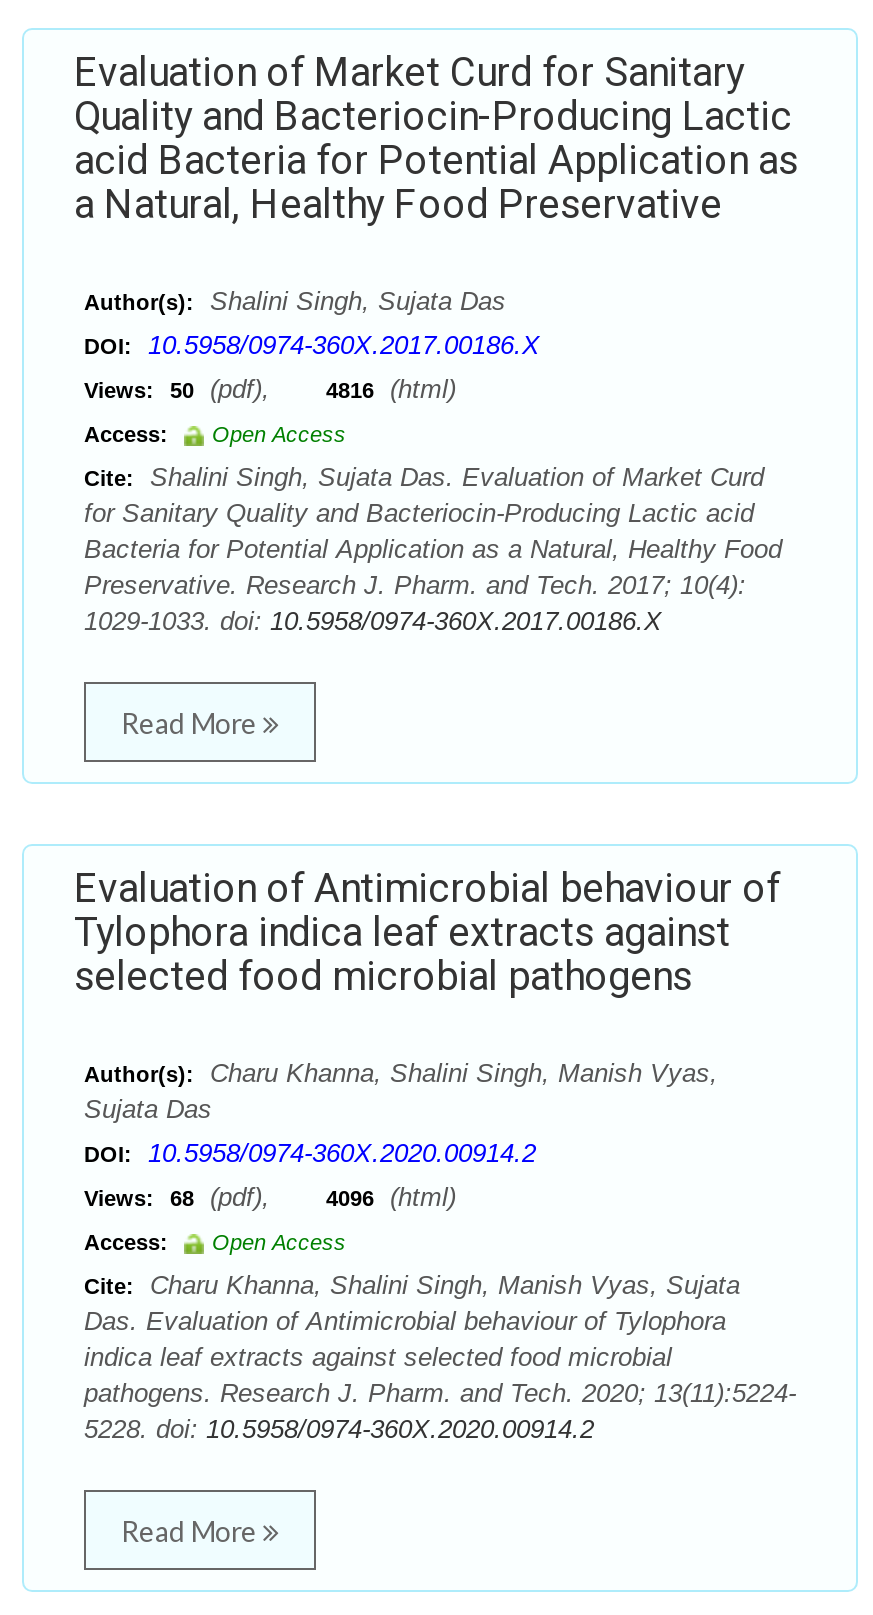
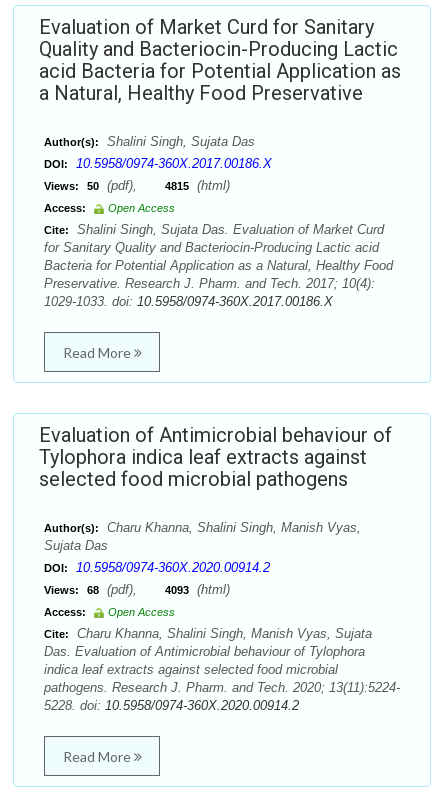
- Views: 50 (pdf), 4816 (html)
+ Views: 50 (pdf), 4815 (html)

- Views: 68 (pdf), 4096 (html)
+ Views: 68 (pdf), 4093 (html)
